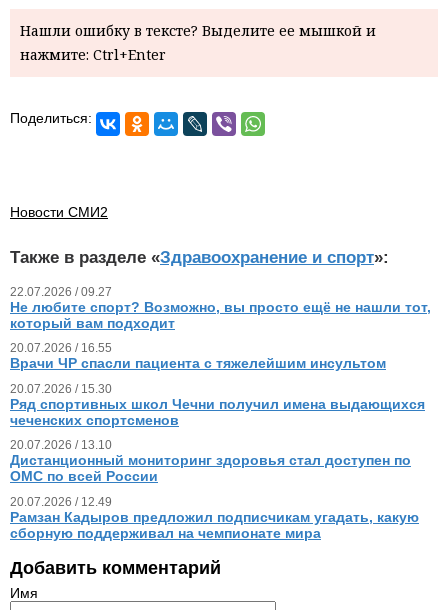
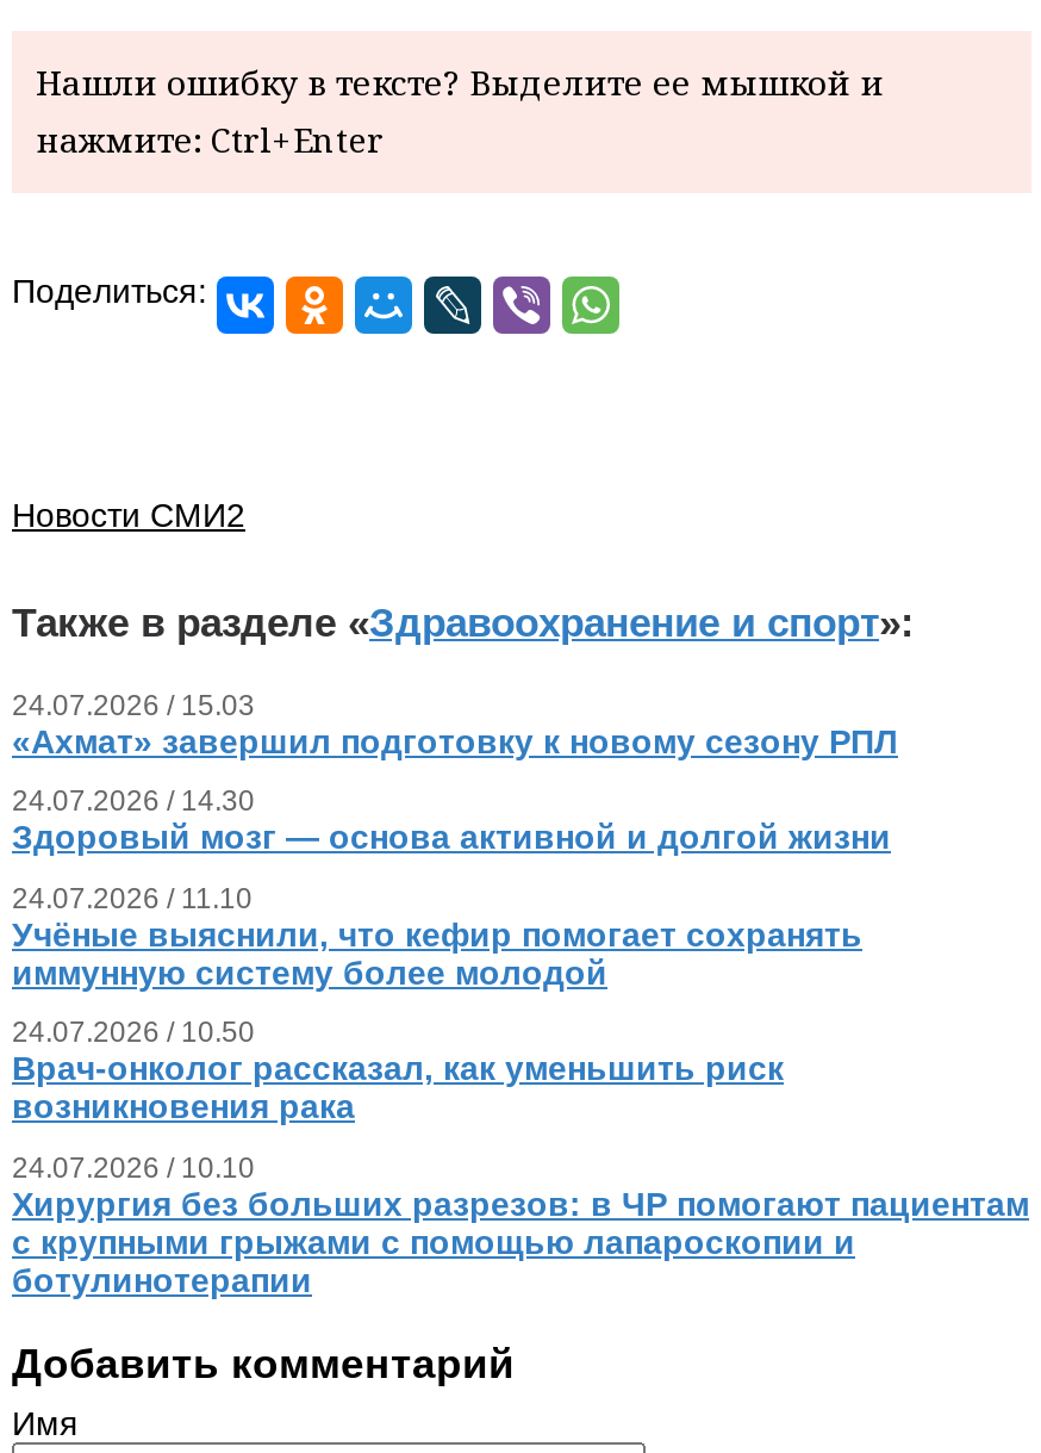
- 22.07.2026 / 09.27
- Не любите спорт? Возможно, вы просто ещё не нашли тот,
- который вам подходит
+ 24.07.2026 / 15.03
+ «Ахмат» завершил подготовку к новому сезону РПЛ

- 20.07.2026 / 16.55
- Врачи ЧР спасли пациента с тяжелейшим инсультом
+ 24.07.2026 / 14.30
+ Здоровый мозг — основа активной и долгой жизни

- 20.07.2026 / 15.30
- Ряд спортивных школ Чечни получил имена выдающихся
- чеченских спортсменов
+ 24.07.2026 / 11.10
+ Учёные выяснили, что кефир помогает сохранять
+ иммунную систему более молодой

- 20.07.2026 / 13.10
- Дистанционный мониторинг здоровья стал доступен по
- ОМС по всей России
+ 24.07.2026 / 10.50
+ Врач‑онколог рассказал, как уменьшить риск
+ возникновения рака

- 20.07.2026 / 12.49
- Рамзан Кадыров предложил подписчикам угадать, какую
- сборную поддерживал на чемпионате мира
+ 24.07.2026 / 10.10
+ Хирургия без больших разрезов: в ЧР помогают пациентам
+ с крупными грыжами с помощью лапароскопии и
+ ботулинотерапии
